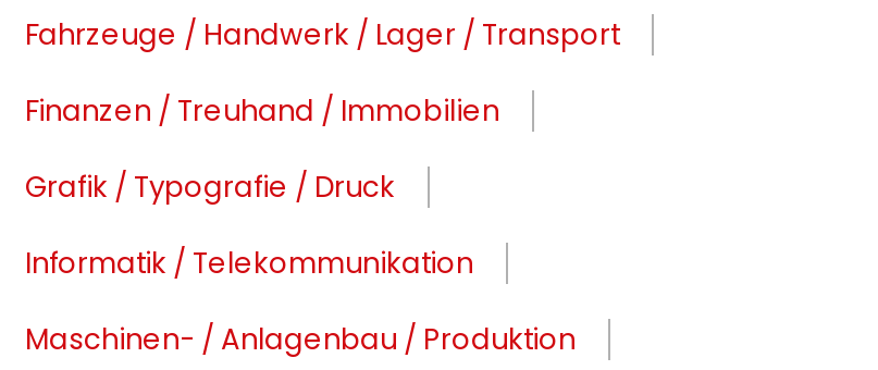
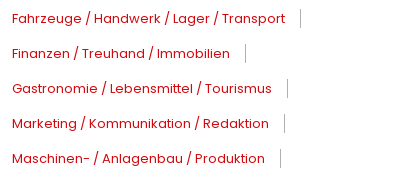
- Grafik / Typografie / Druck
+ Gastronomie / Lebensmittel / Tourismus

- Informatik / Telekommunikation
+ Marketing / Kommunikation / Redaktion
